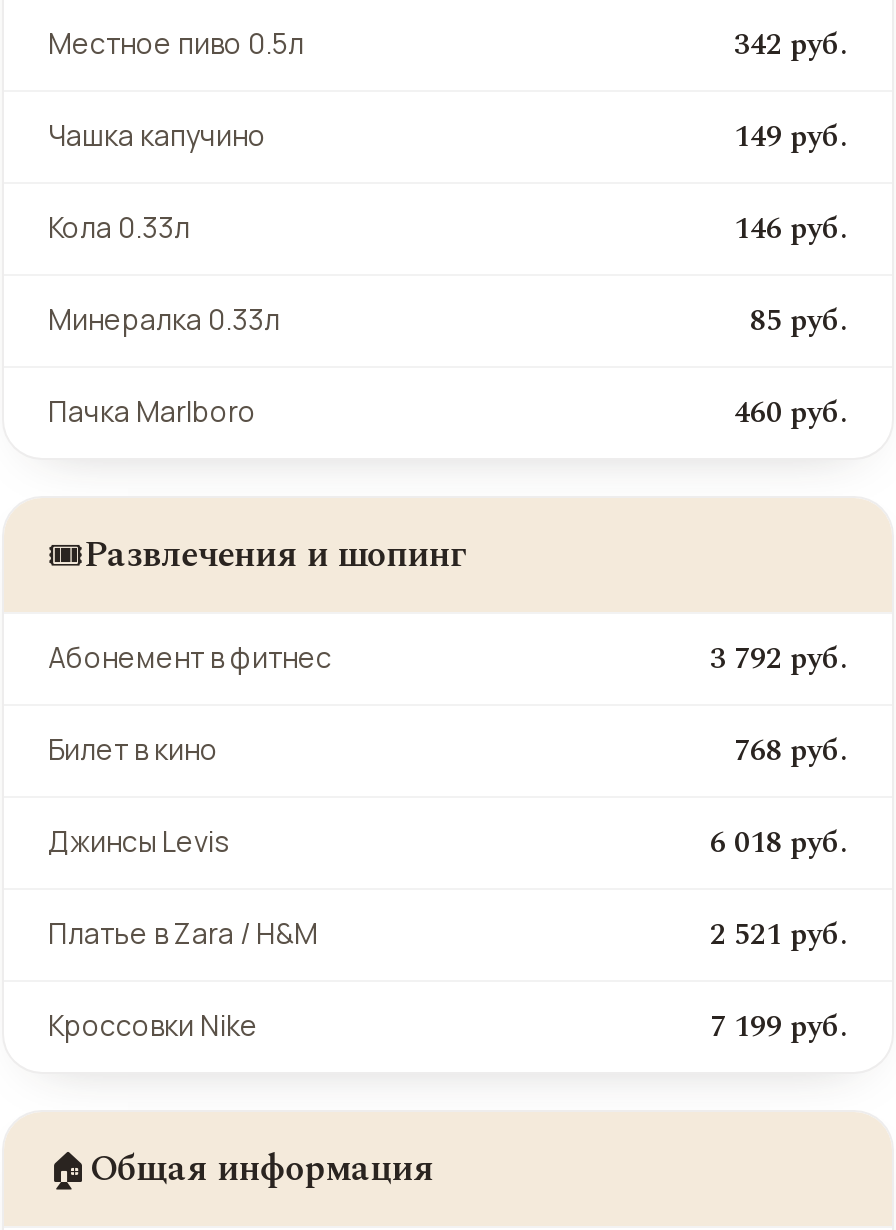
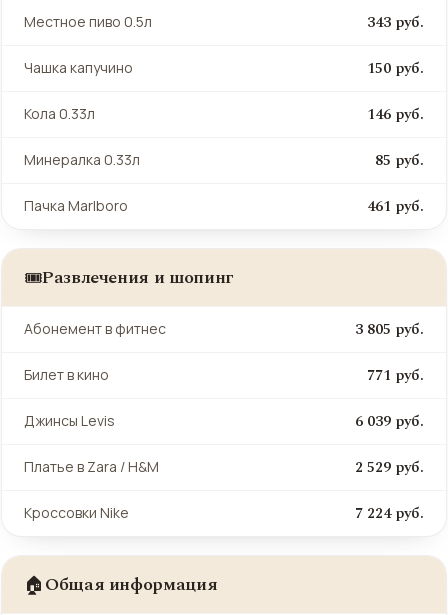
- 342 руб.
+ 343 руб.

- 149 руб.
+ 150 руб.

- 460 руб.
+ 461 руб.

- 3 792 руб.
+ 3 805 руб.

- 768 руб.
+ 771 руб.

- 6 018 руб.
+ 6 039 руб.

- 2 521 руб.
+ 2 529 руб.

- 7 199 руб.
+ 7 224 руб.
